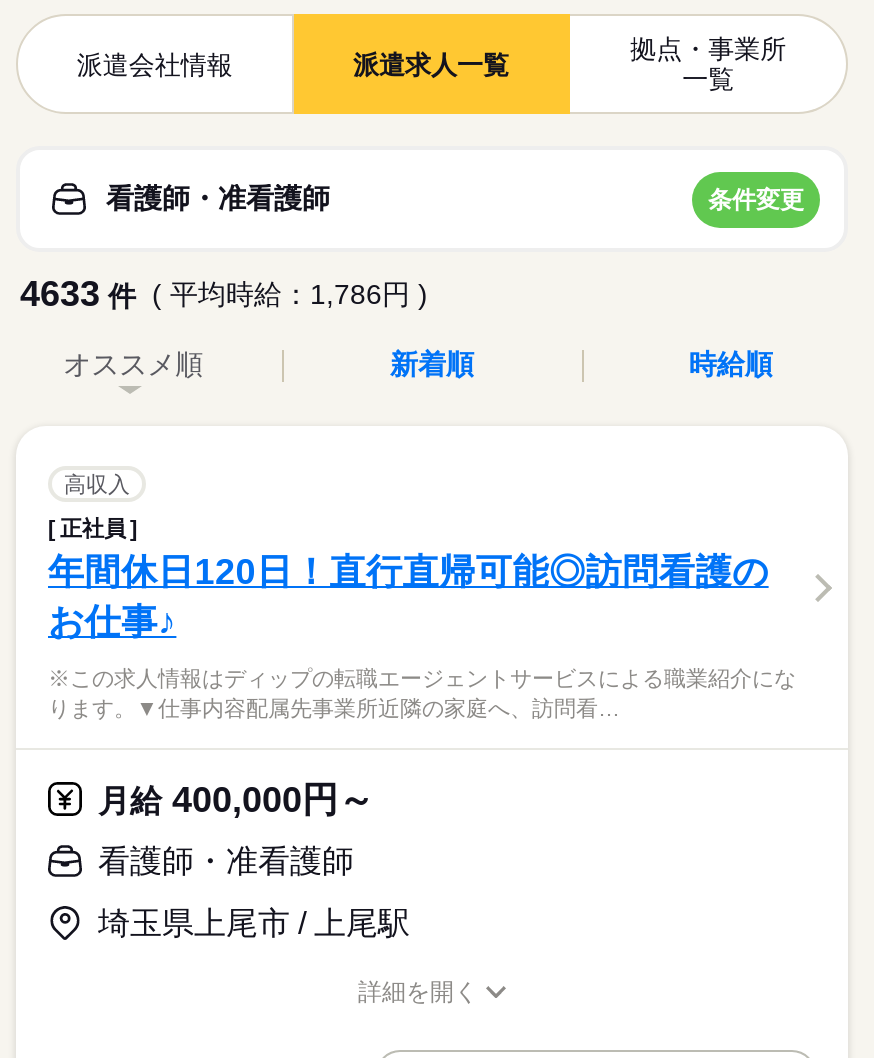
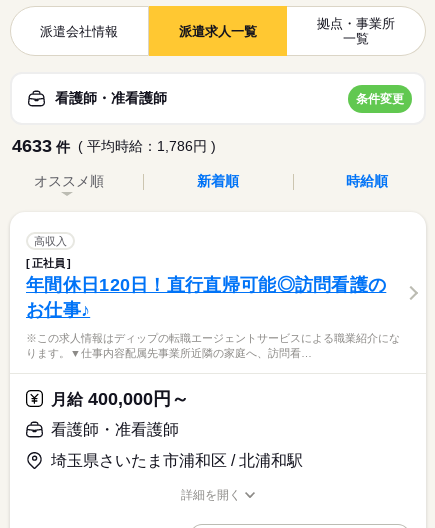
- 埼玉県上尾市 / 上尾駅
+ 埼玉県さいたま市浦和区 / 北浦和駅
